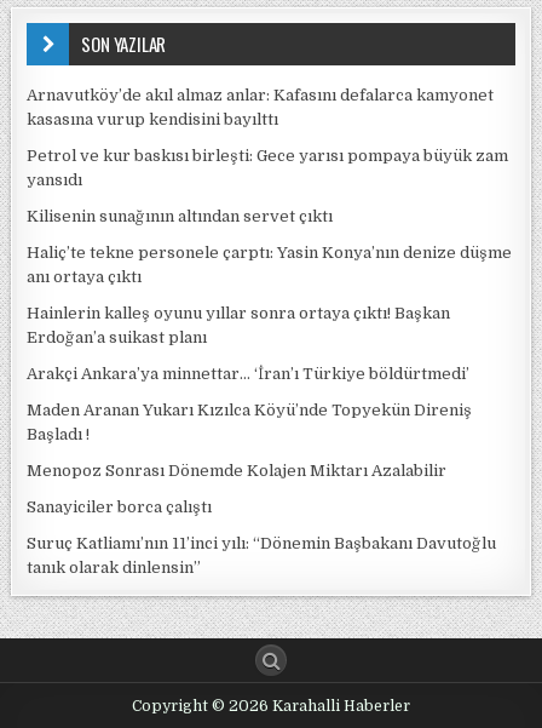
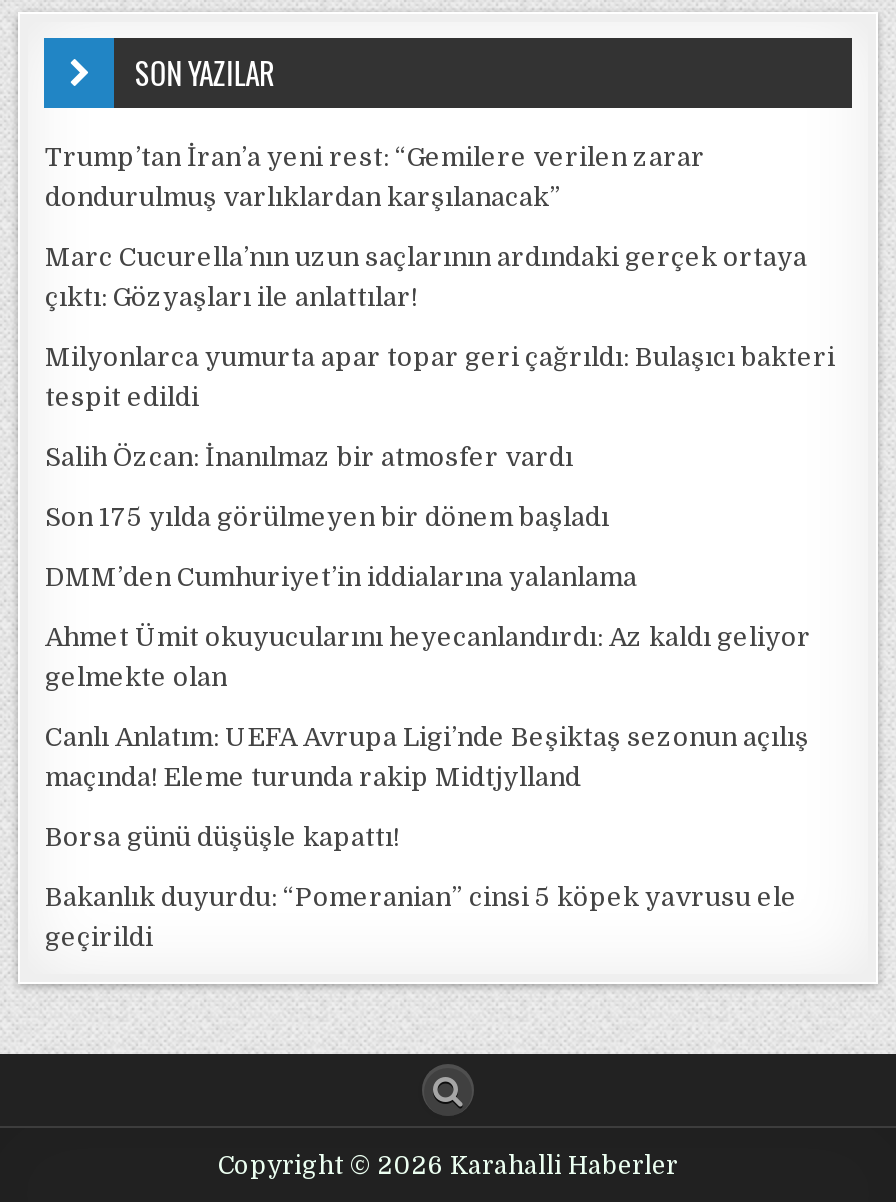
- Arnavutköy’de akıl almaz anlar: Kafasını defalarca kamyonet
- kasasına vurup kendisini bayılttı
+ Trump’tan İran’a yeni rest: “Gemilere verilen zarar
+ dondurulmuş varlıklardan karşılanacak”

- Petrol ve kur baskısı birleşti: Gece yarısı pompaya büyük zam
- yansıdı
+ Marc Cucurella’nın uzun saçlarının ardındaki gerçek ortaya
+ çıktı: Gözyaşları ile anlattılar!

- Kilisenin sunağının altından servet çıktı
+ Milyonlarca yumurta apar topar geri çağrıldı: Bulaşıcı bakteri
+ tespit edildi

- Haliç’te tekne personele çarptı: Yasin Konya’nın denize düşme
- anı ortaya çıktı
+ Salih Özcan: İnanılmaz bir atmosfer vardı

- Hainlerin kalleş oyunu yıllar sonra ortaya çıktı! Başkan
- Erdoğan’a suikast planı
+ Son 175 yılda görülmeyen bir dönem başladı

- Arakçi Ankara’ya minnettar… ‘İran’ı Türkiye böldürtmedi’
+ DMM’den Cumhuriyet’in iddialarına yalanlama

- Maden Aranan Yukarı Kızılca Köyü’nde Topyekün Direniş
- Başladı !
+ Ahmet Ümit okuyucularını heyecanlandırdı: Az kaldı geliyor
+ gelmekte olan

- Menopoz Sonrası Dönemde Kolajen Miktarı Azalabilir
+ Canlı Anlatım: UEFA Avrupa Ligi’nde Beşiktaş sezonun açılış
+ maçında! Eleme turunda rakip Midtjylland

- Sanayiciler borca çalıştı
+ Borsa günü düşüşle kapattı!

- Suruç Katliamı’nın 11’inci yılı: “Dönemin Başbakanı Davutoğlu
- tanık olarak dinlensin”
+ Bakanlık duyurdu: “Pomeranian” cinsi 5 köpek yavrusu ele
+ geçirildi
